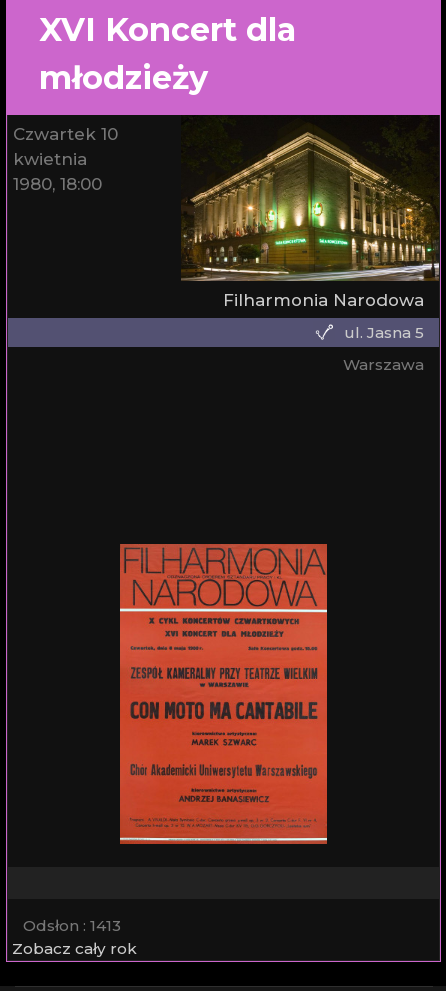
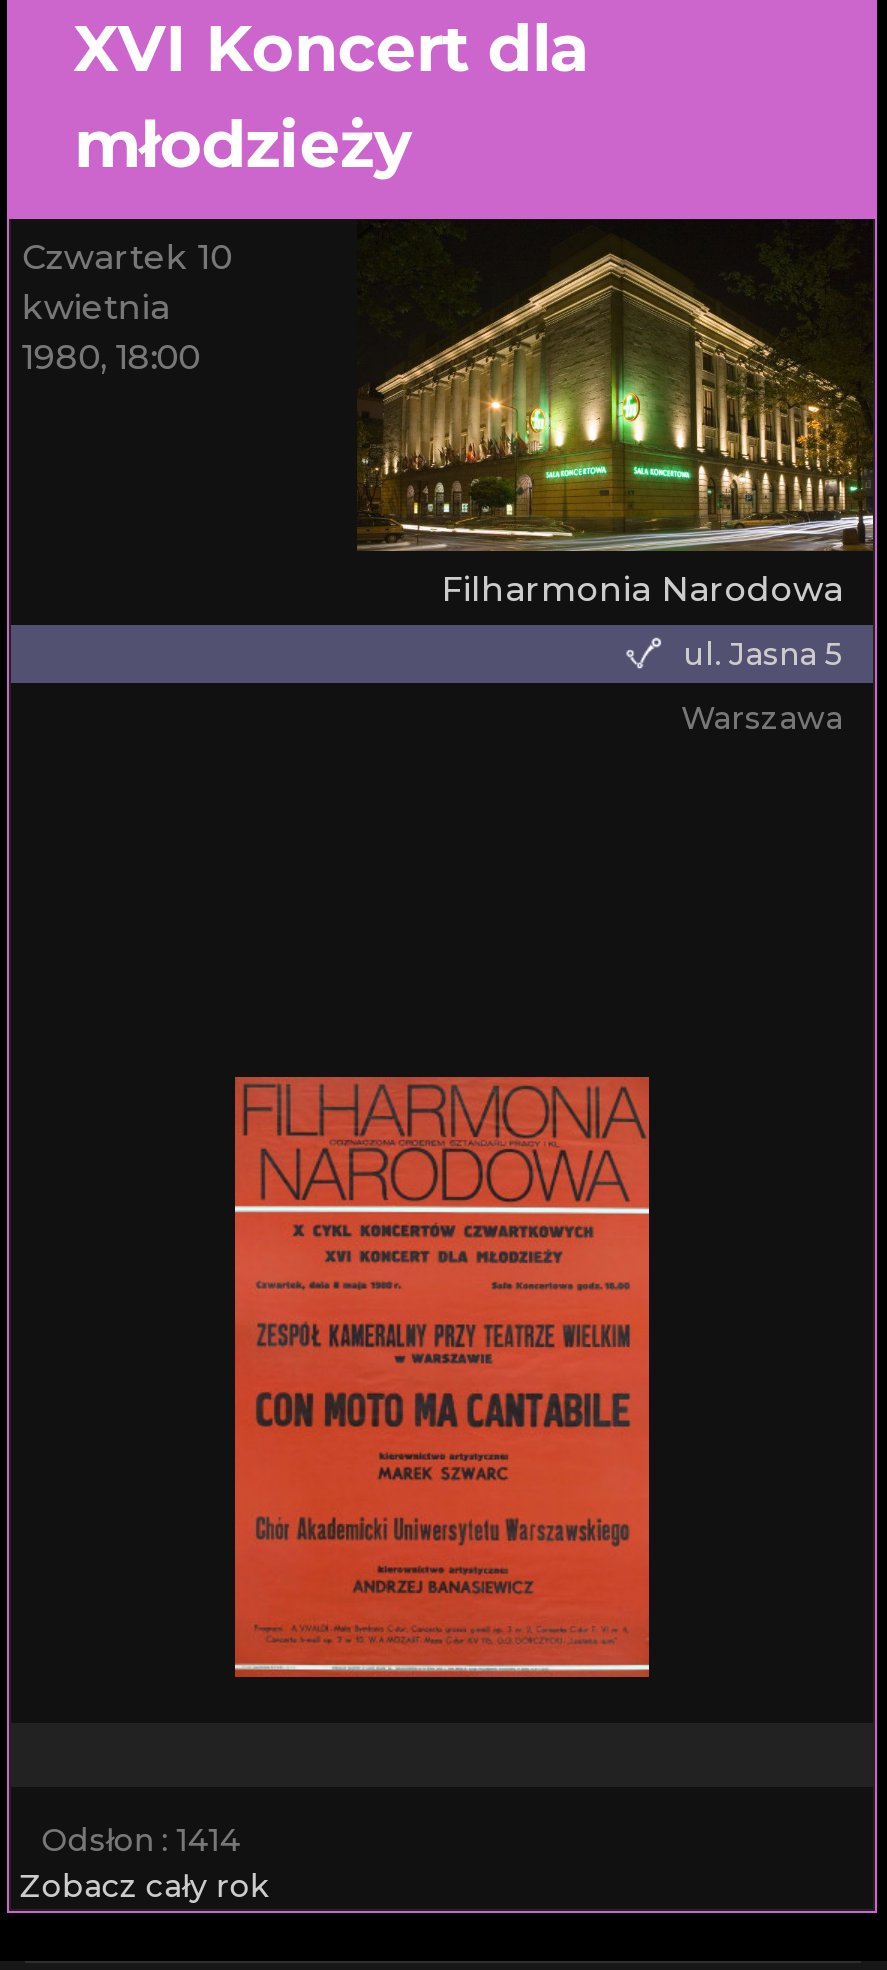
- Odsłon: 1413
+ Odsłon: 1414
